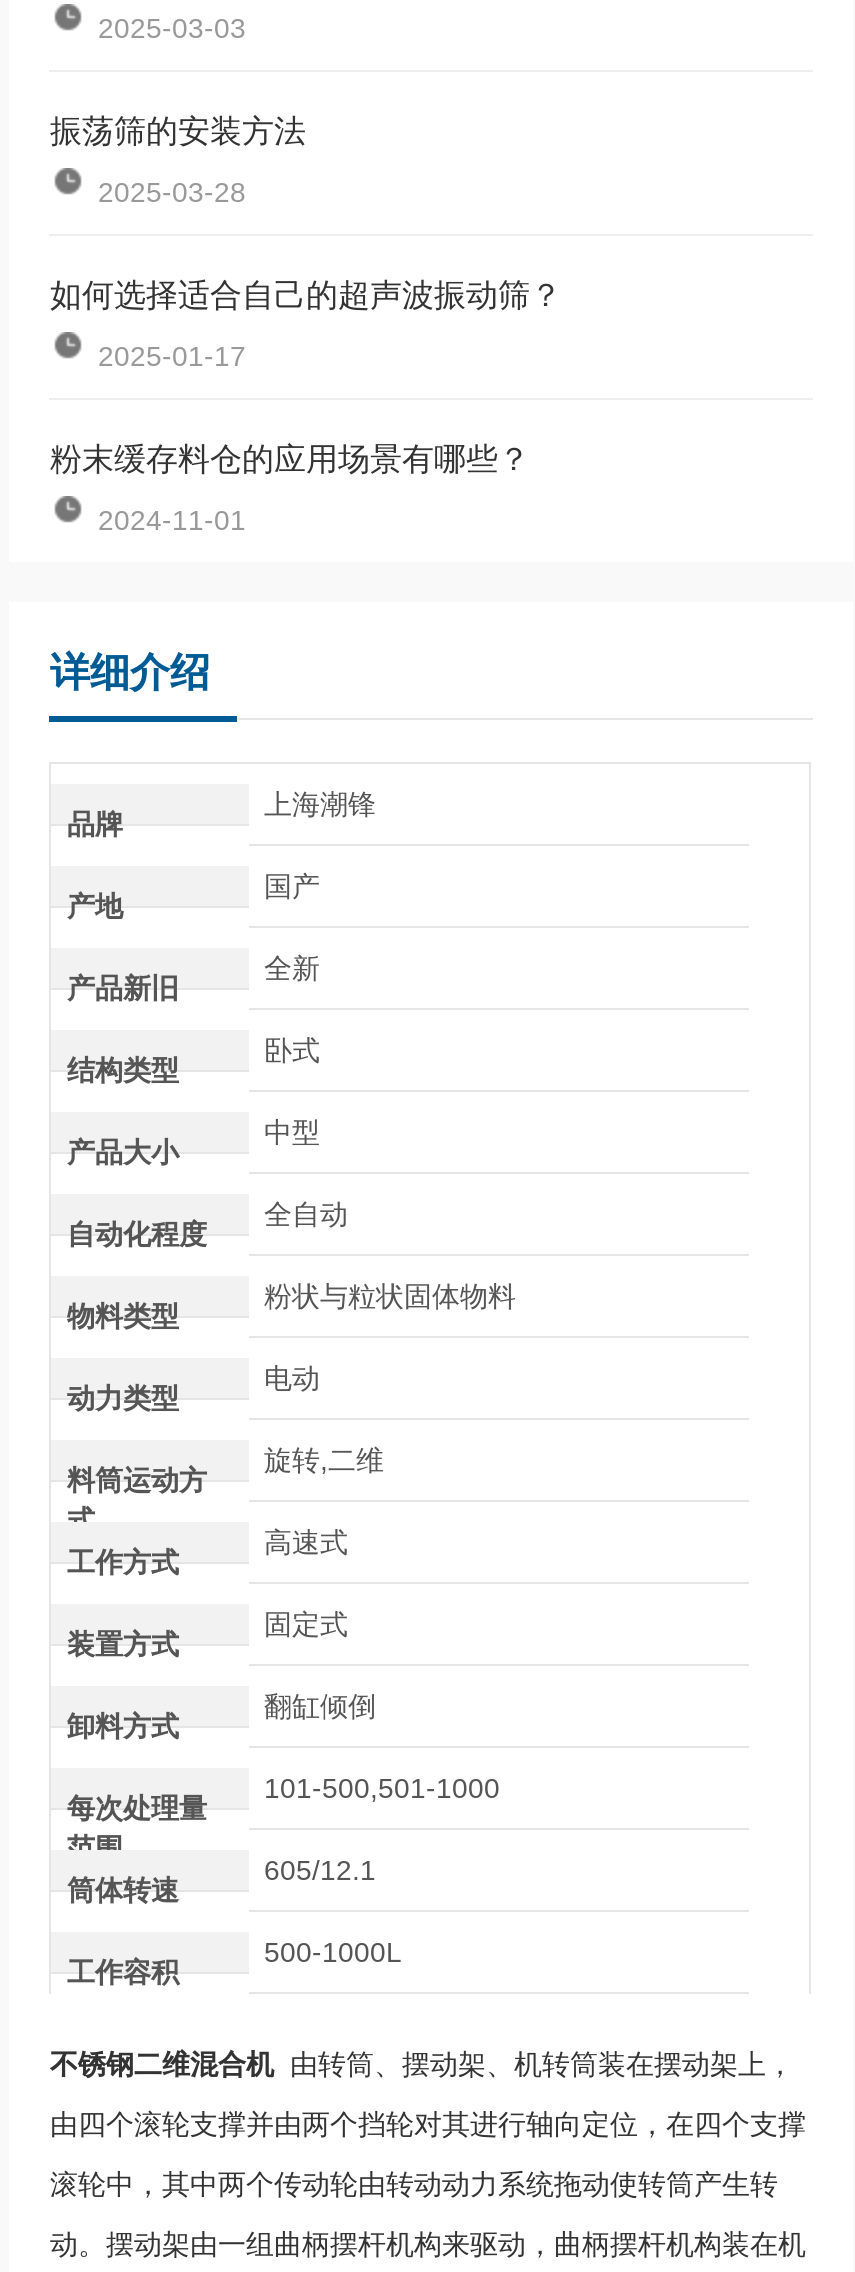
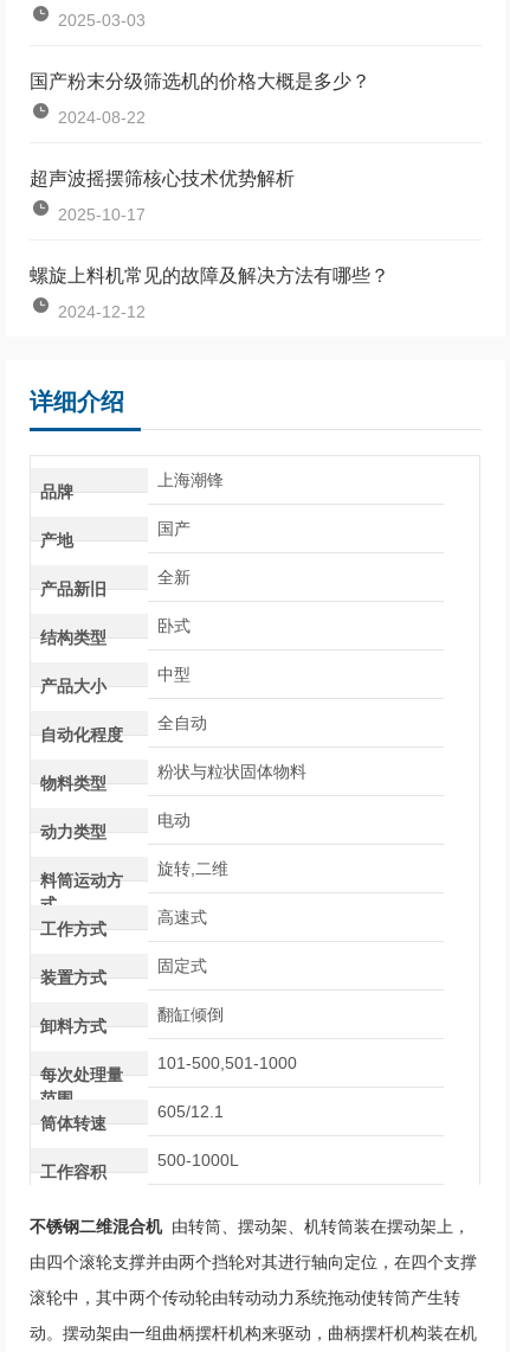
- 振荡筛的安装方法
+ 国产粉末分级筛选机的价格大概是多少？

- 2025-03-28
+ 2024-08-22

- 如何选择适合自己的超声波振动筛？
+ 超声波摇摆筛核心技术优势解析

- 2025-01-17
+ 2025-10-17

- 粉末缓存料仓的应用场景有哪些？
+ 螺旋上料机常见的故障及解决方法有哪些？

- 2024-11-01
+ 2024-12-12
